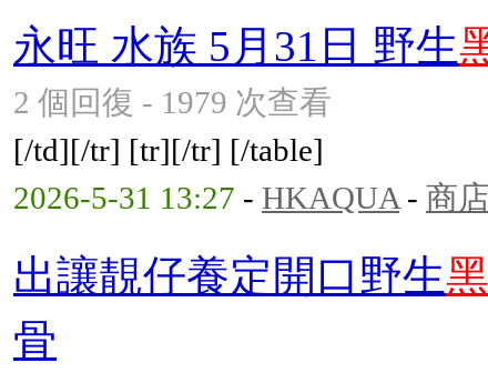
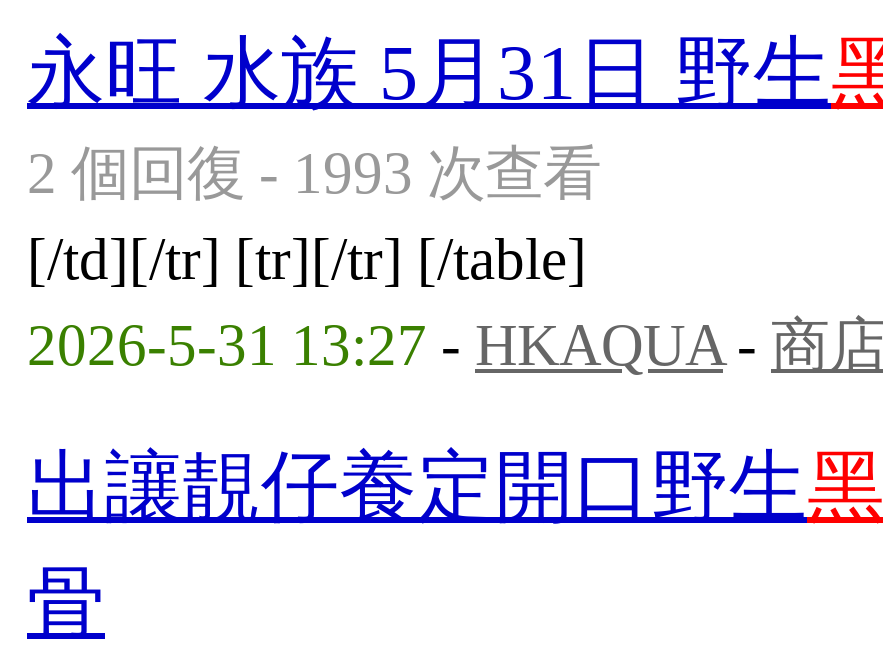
- 2 個回復 - 1979 次查看
+ 2 個回復 - 1993 次查看
